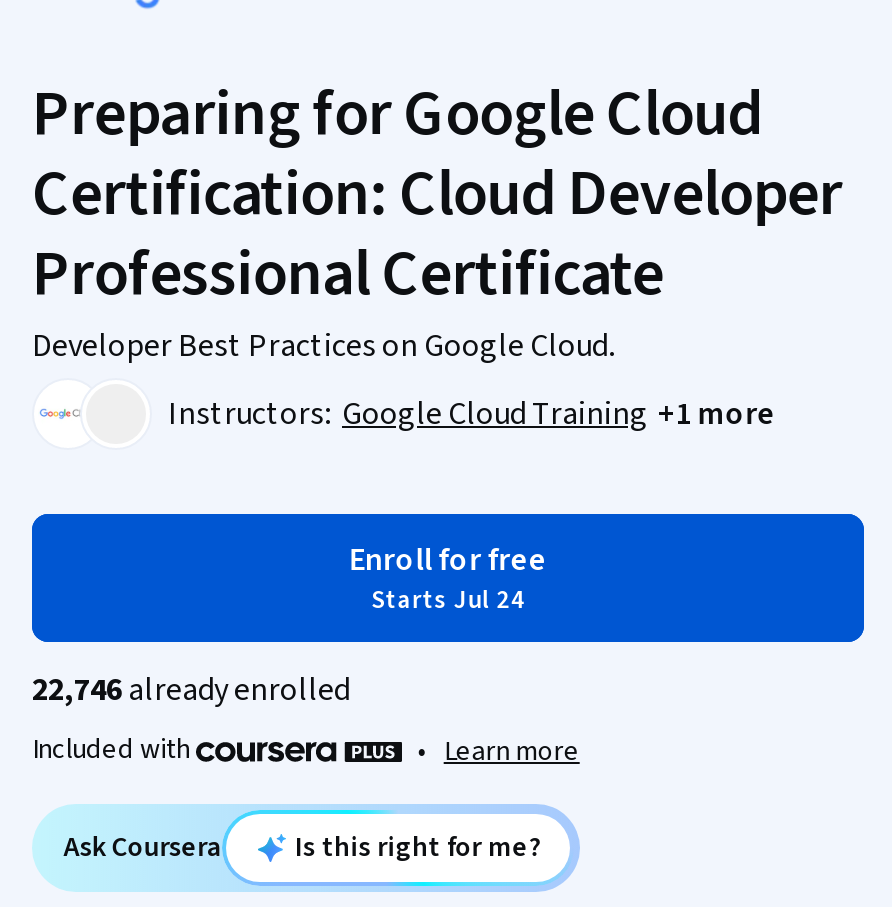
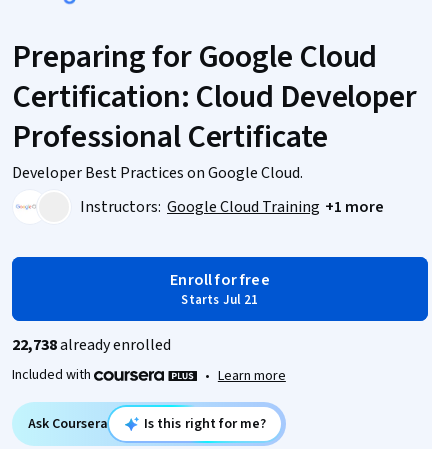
- Starts Jul 24
+ Starts Jul 21

- 22,746 already enrolled
+ 22,738 already enrolled
